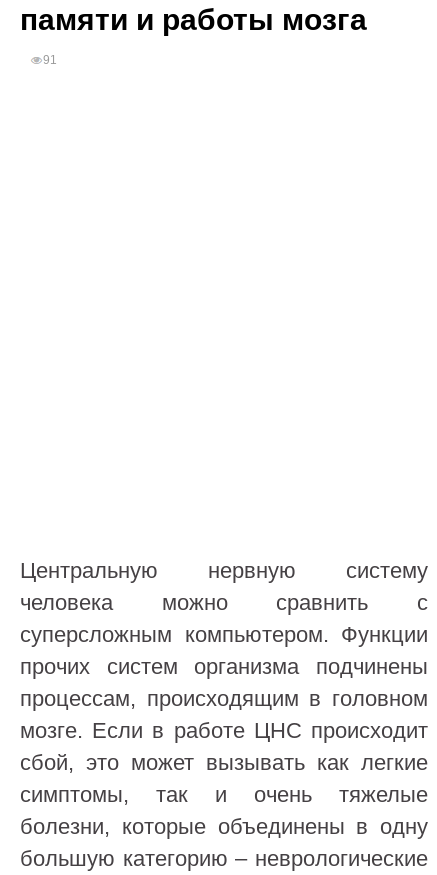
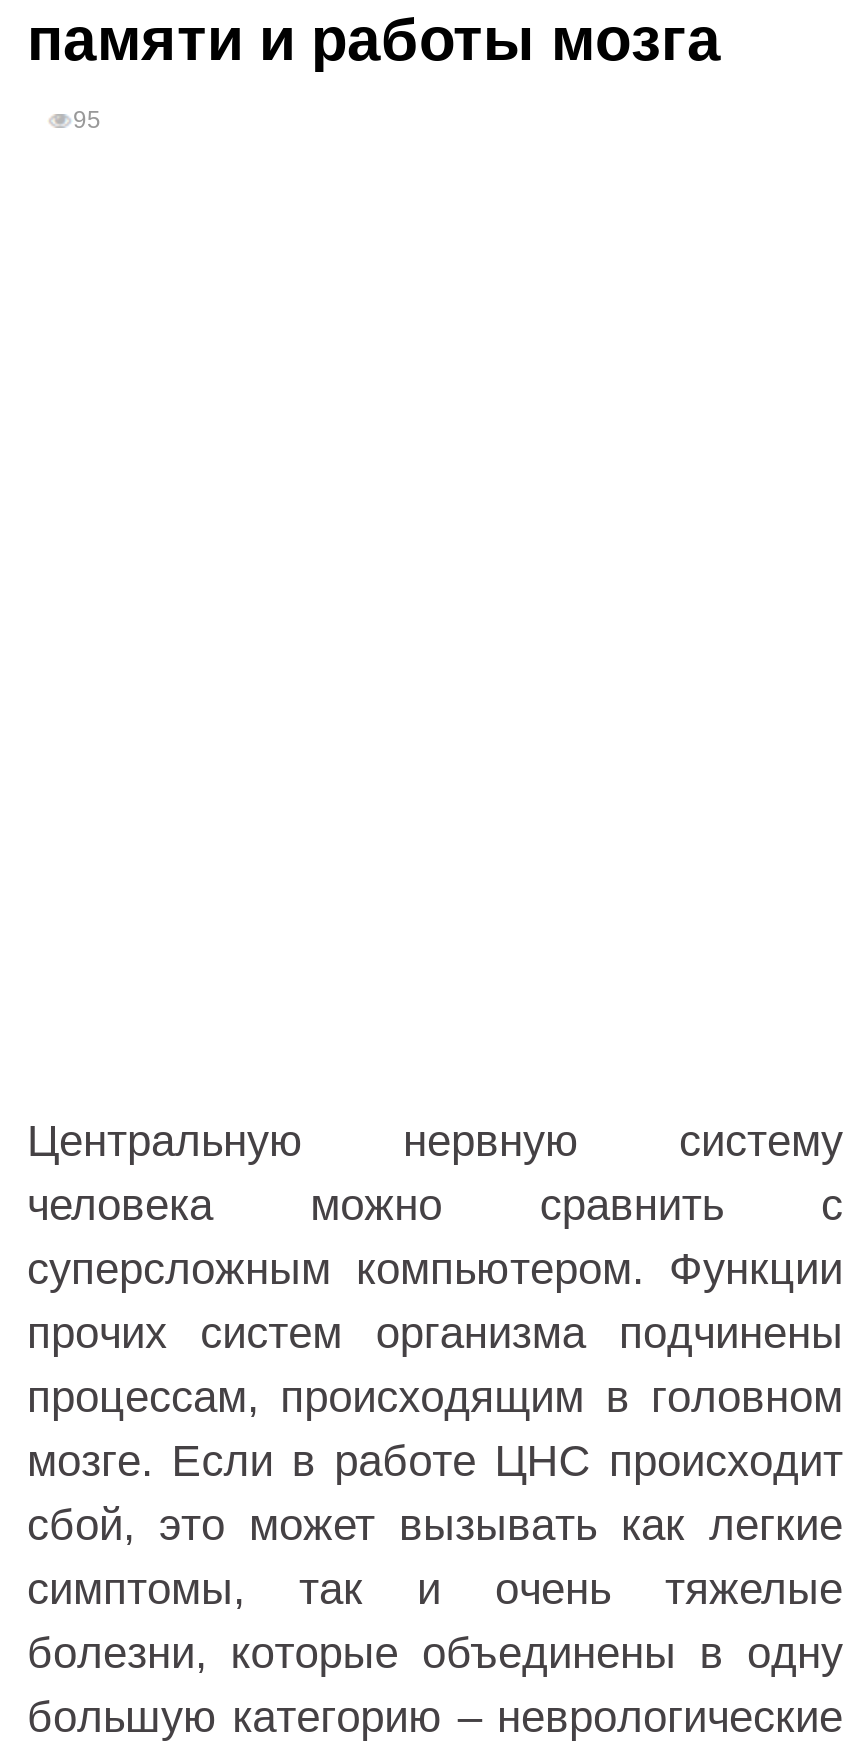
- 91
+ 95
